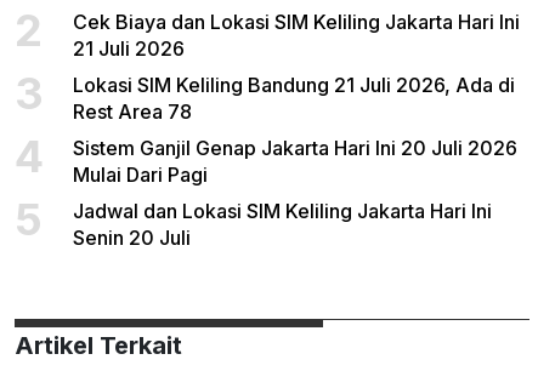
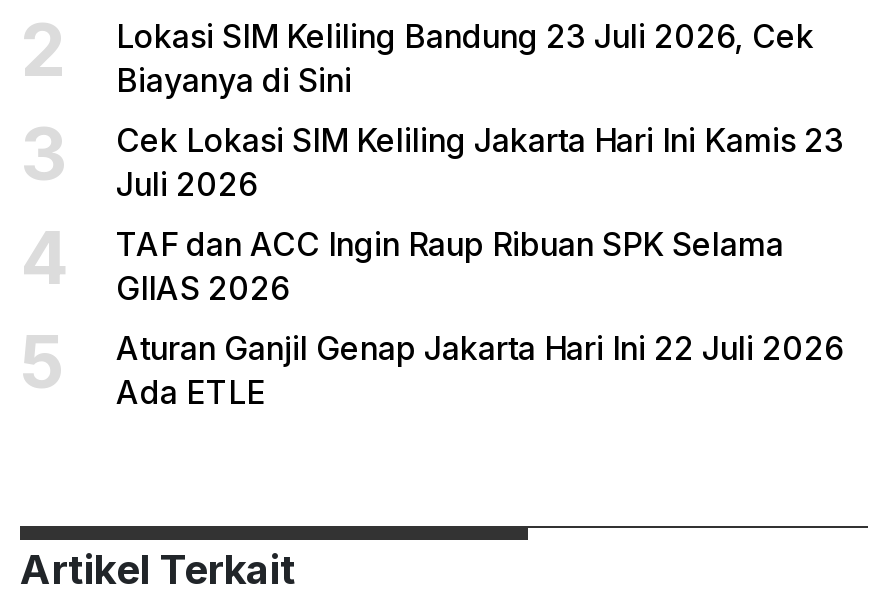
- Cek Biaya dan Lokasi SIM Keliling Jakarta Hari Ini
- 21 Juli 2026
+ Lokasi SIM Keliling Bandung 23 Juli 2026, Cek
+ Biayanya di Sini

- Lokasi SIM Keliling Bandung 21 Juli 2026, Ada di
- Rest Area 78
+ Cek Lokasi SIM Keliling Jakarta Hari Ini Kamis 23
+ Juli 2026

- Sistem Ganjil Genap Jakarta Hari Ini 20 Juli 2026
- Mulai Dari Pagi
+ TAF dan ACC Ingin Raup Ribuan SPK Selama
+ GIIAS 2026

- Jadwal dan Lokasi SIM Keliling Jakarta Hari Ini
- Senin 20 Juli
+ Aturan Ganjil Genap Jakarta Hari Ini 22 Juli 2026
+ Ada ETLE
